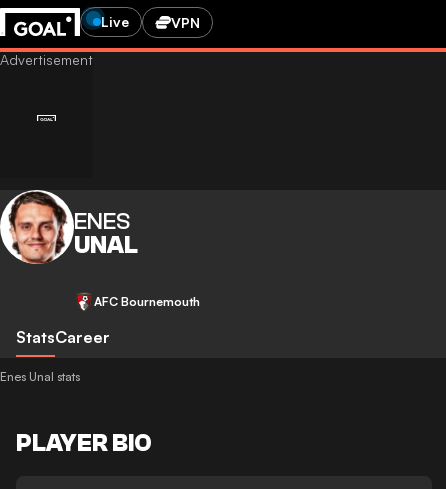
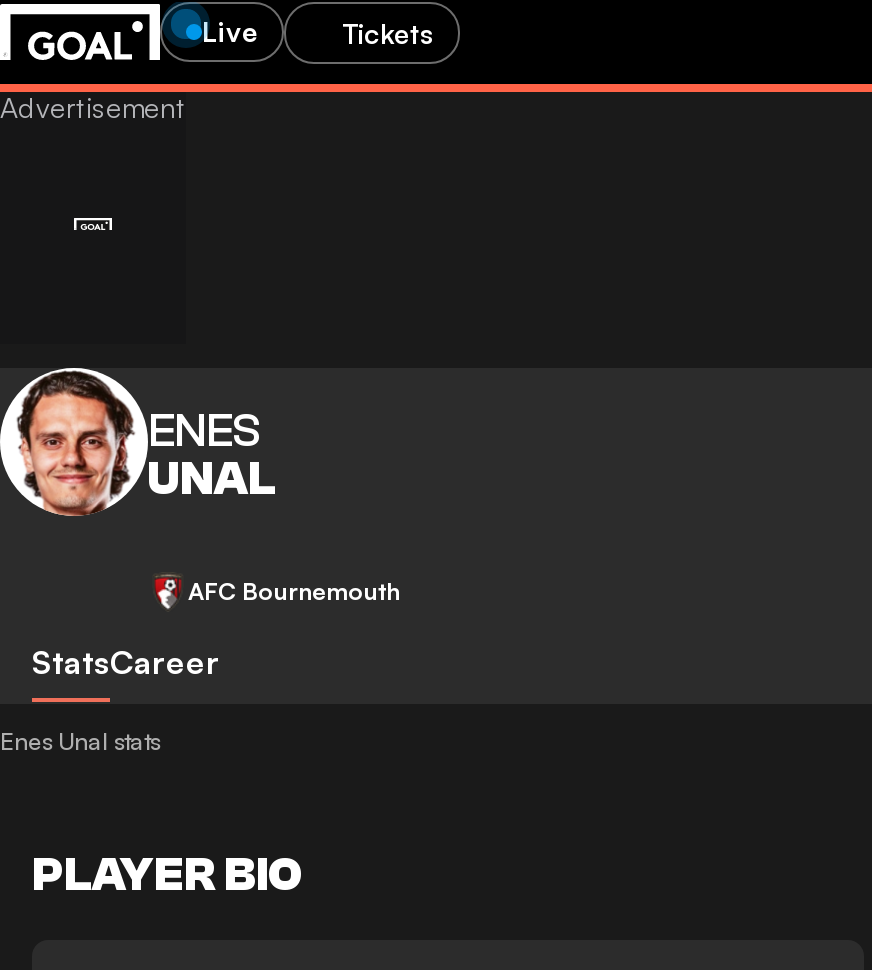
- VPN
+ Tickets
